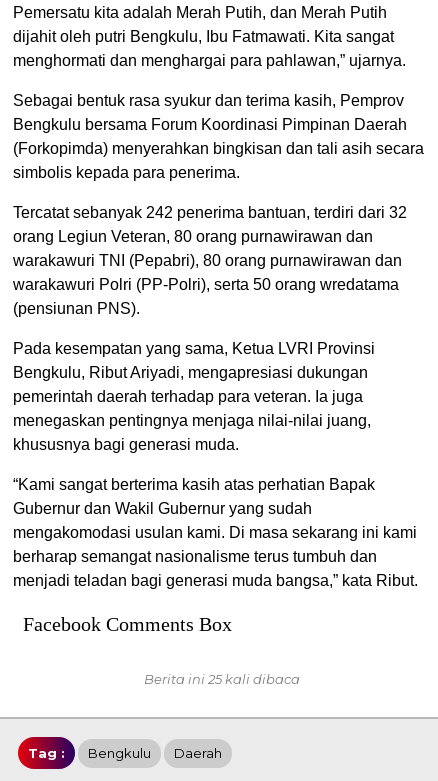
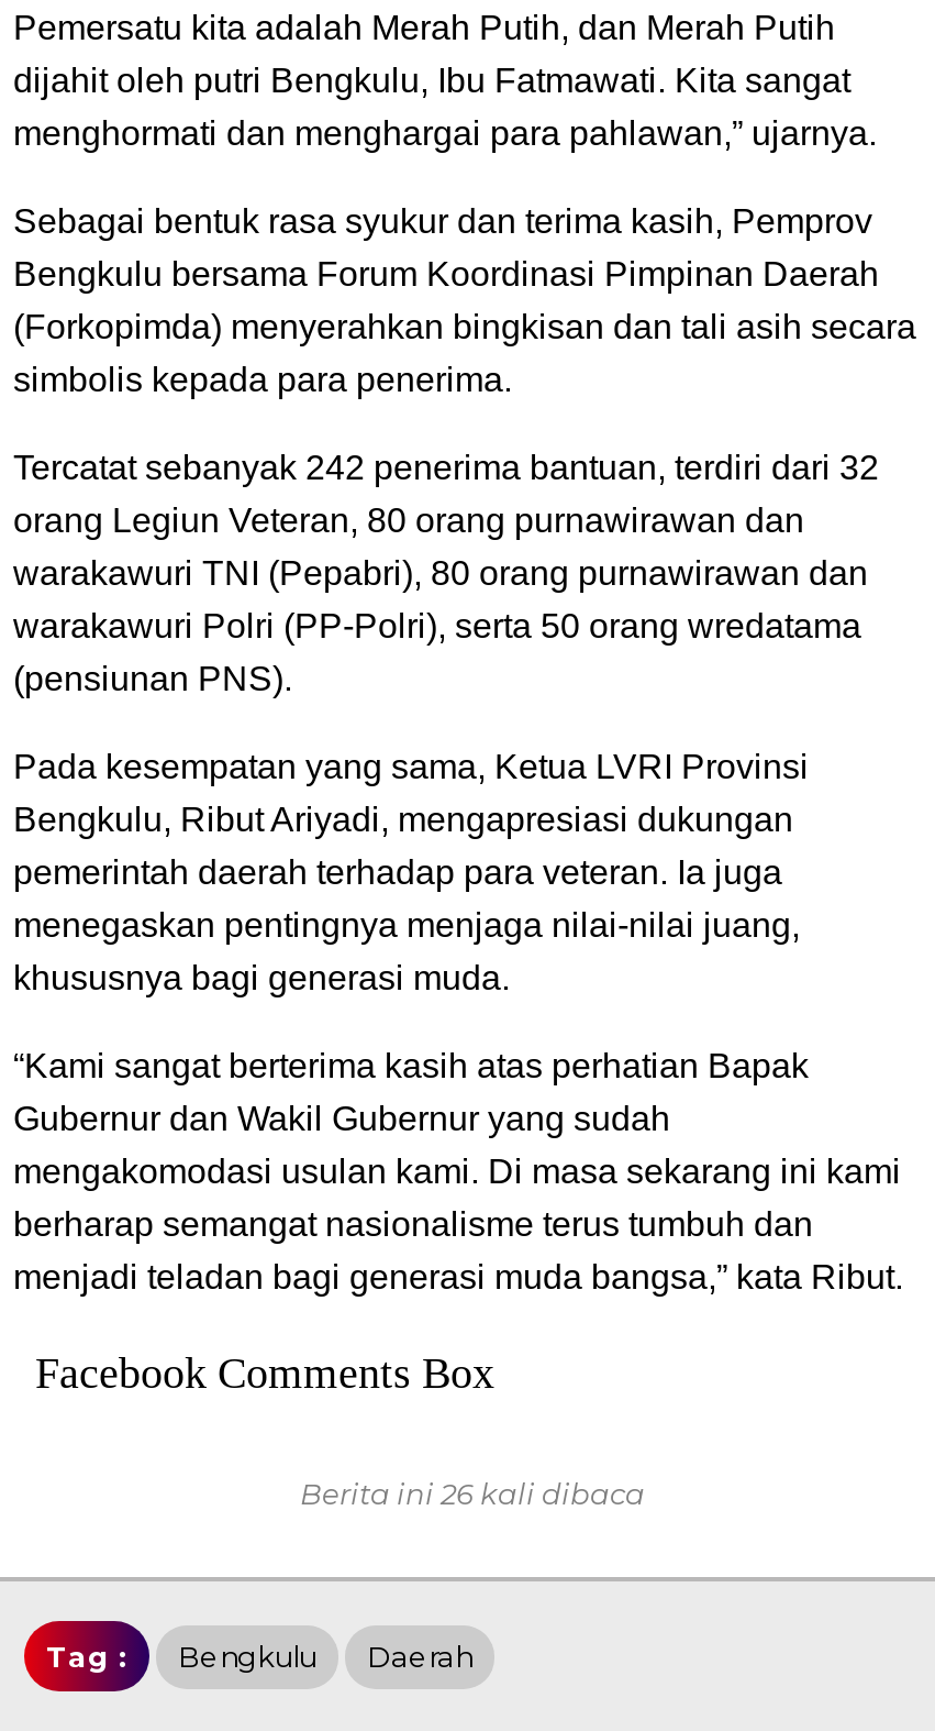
- Berita ini 25 kali dibaca
+ Berita ini 26 kali dibaca
